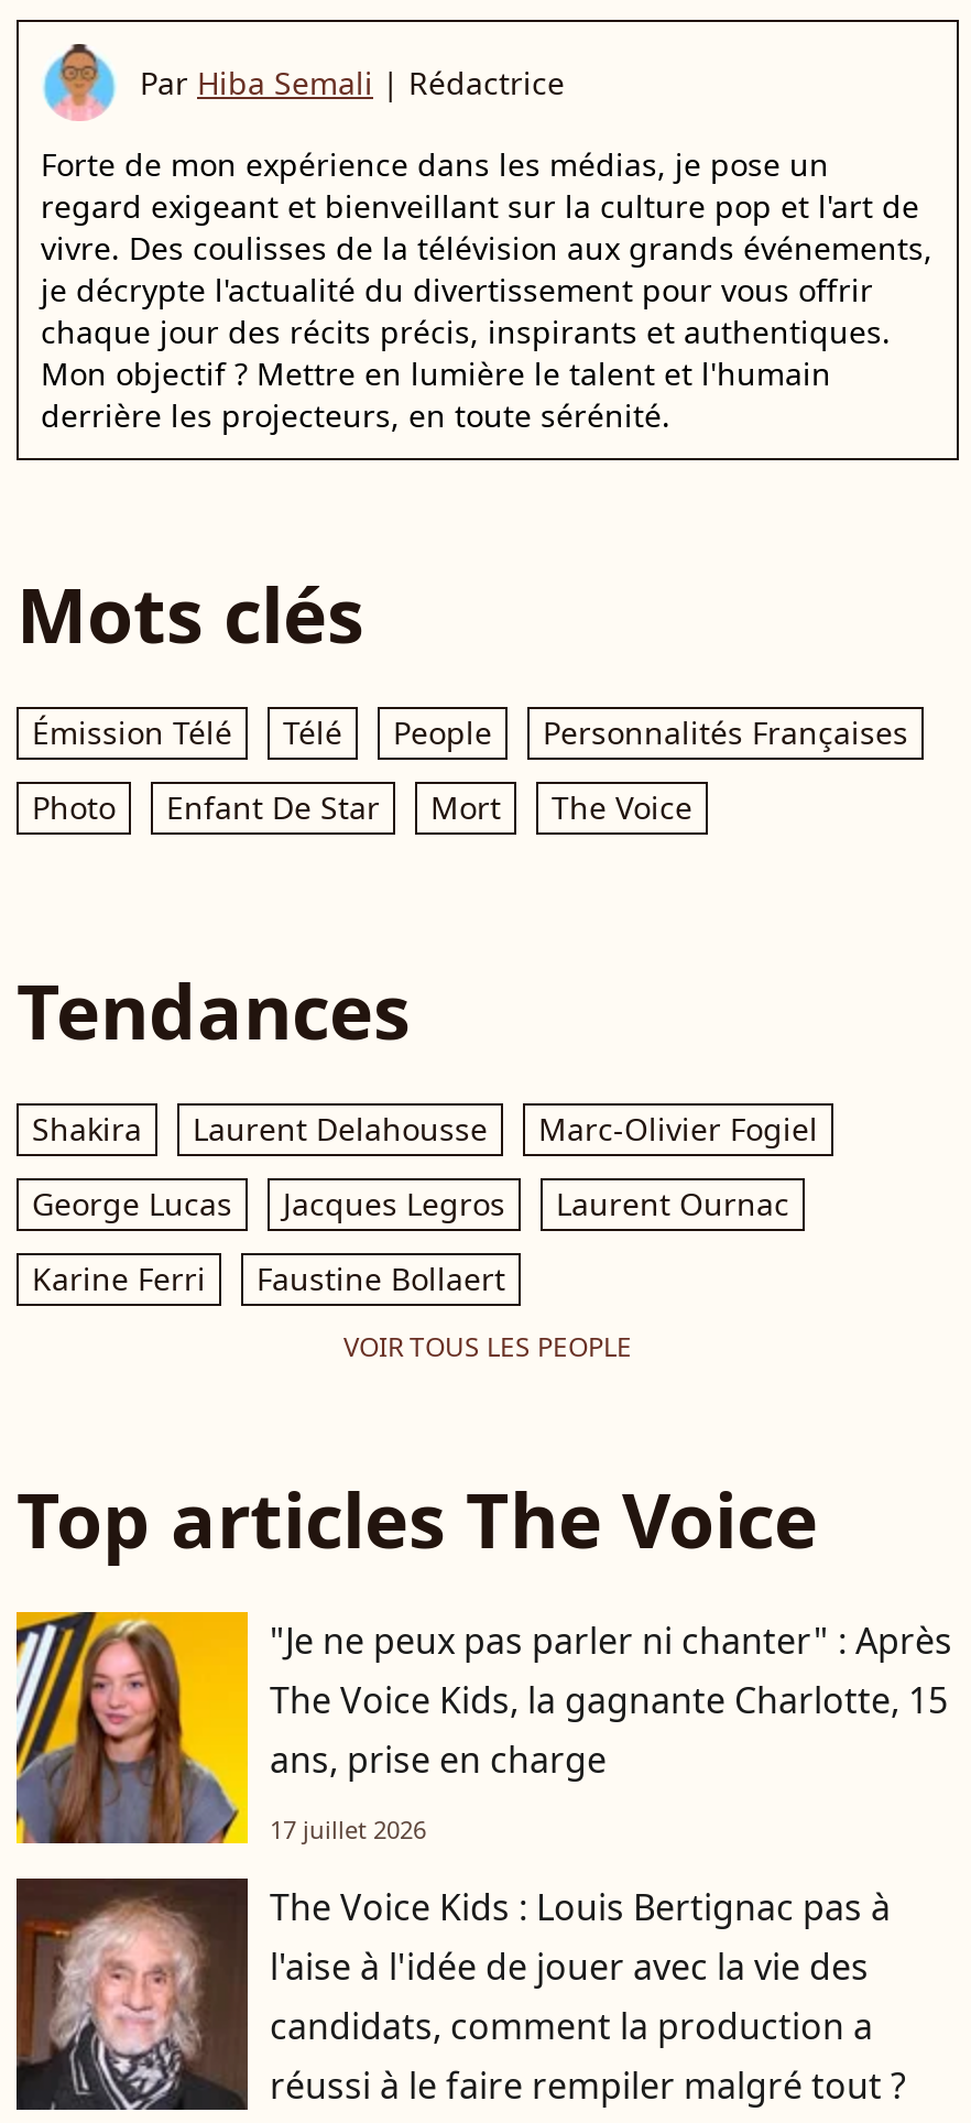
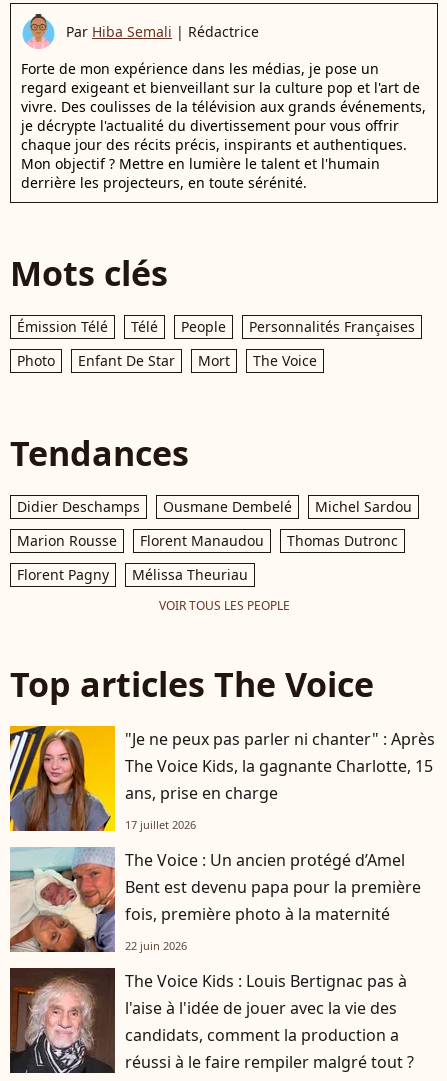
- Shakira
- Laurent Delahousse
- Marc-Olivier Fogiel
+ Didier Deschamps
+ Ousmane Dembelé
+ Michel Sardou

- George Lucas
- Jacques Legros
- Laurent Ournac
+ Marion Rousse
+ Florent Manaudou
+ Thomas Dutronc

- Karine Ferri
- Faustine Bollaert
+ Florent Pagny
+ Mélissa Theuriau

+ [image]
+ The Voice : Un ancien protégé d’Amel
+ Bent est devenu papa pour la première
+ fois, première photo à la maternité
+ 22 juin 2026
